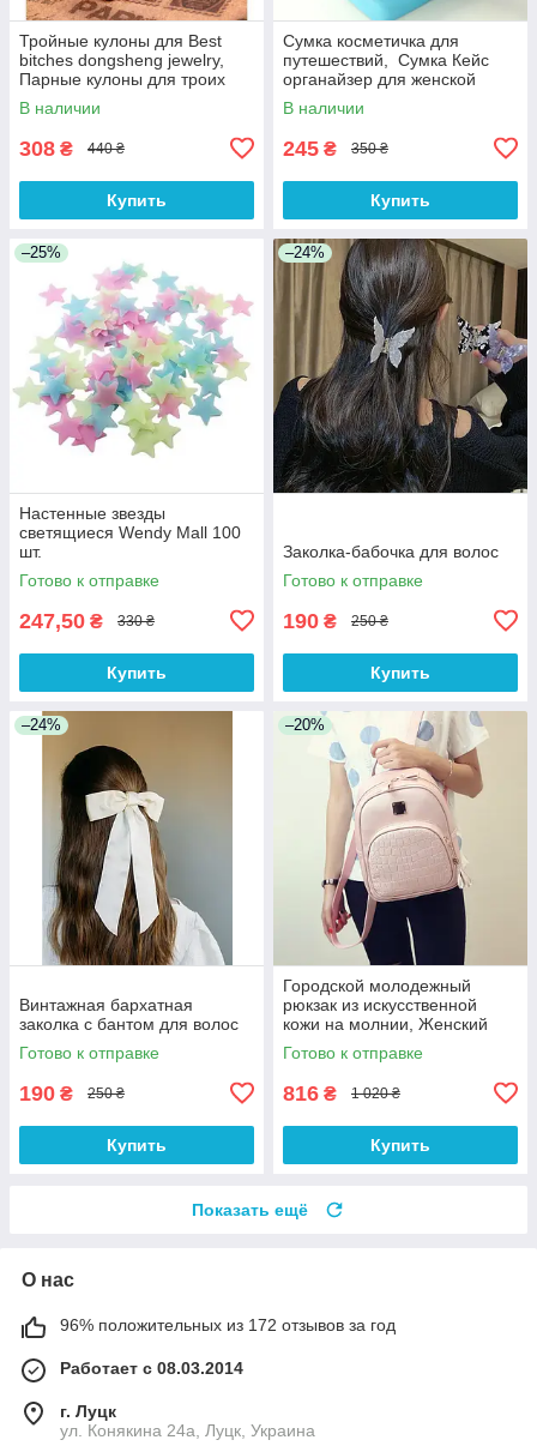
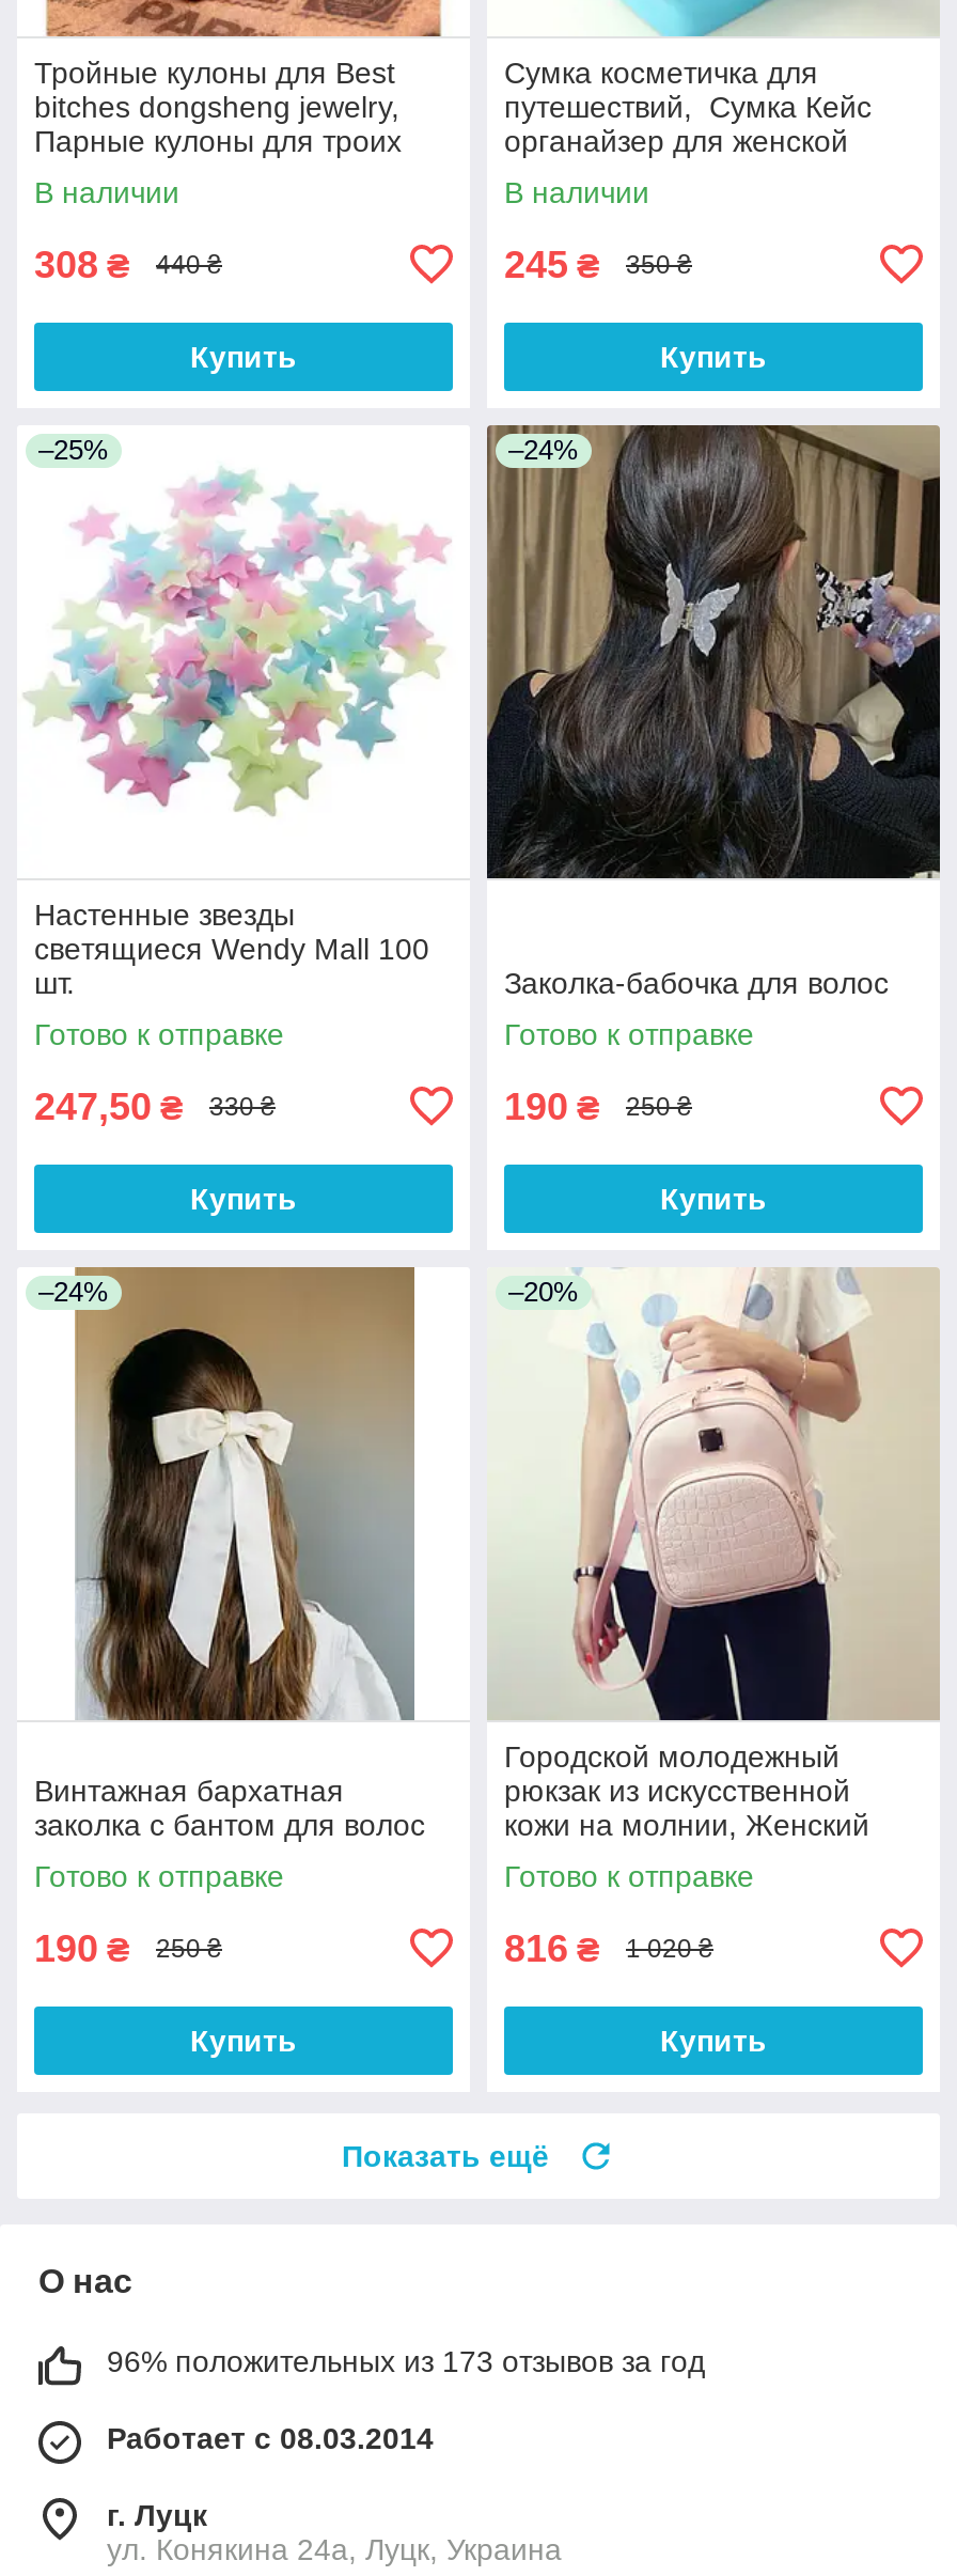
- 96% положительных из 172 отзывов за год
+ 96% положительных из 173 отзывов за год
